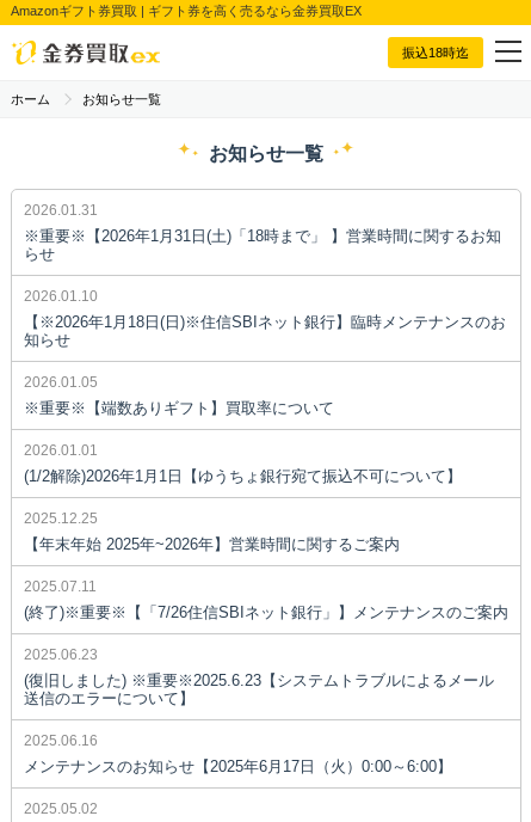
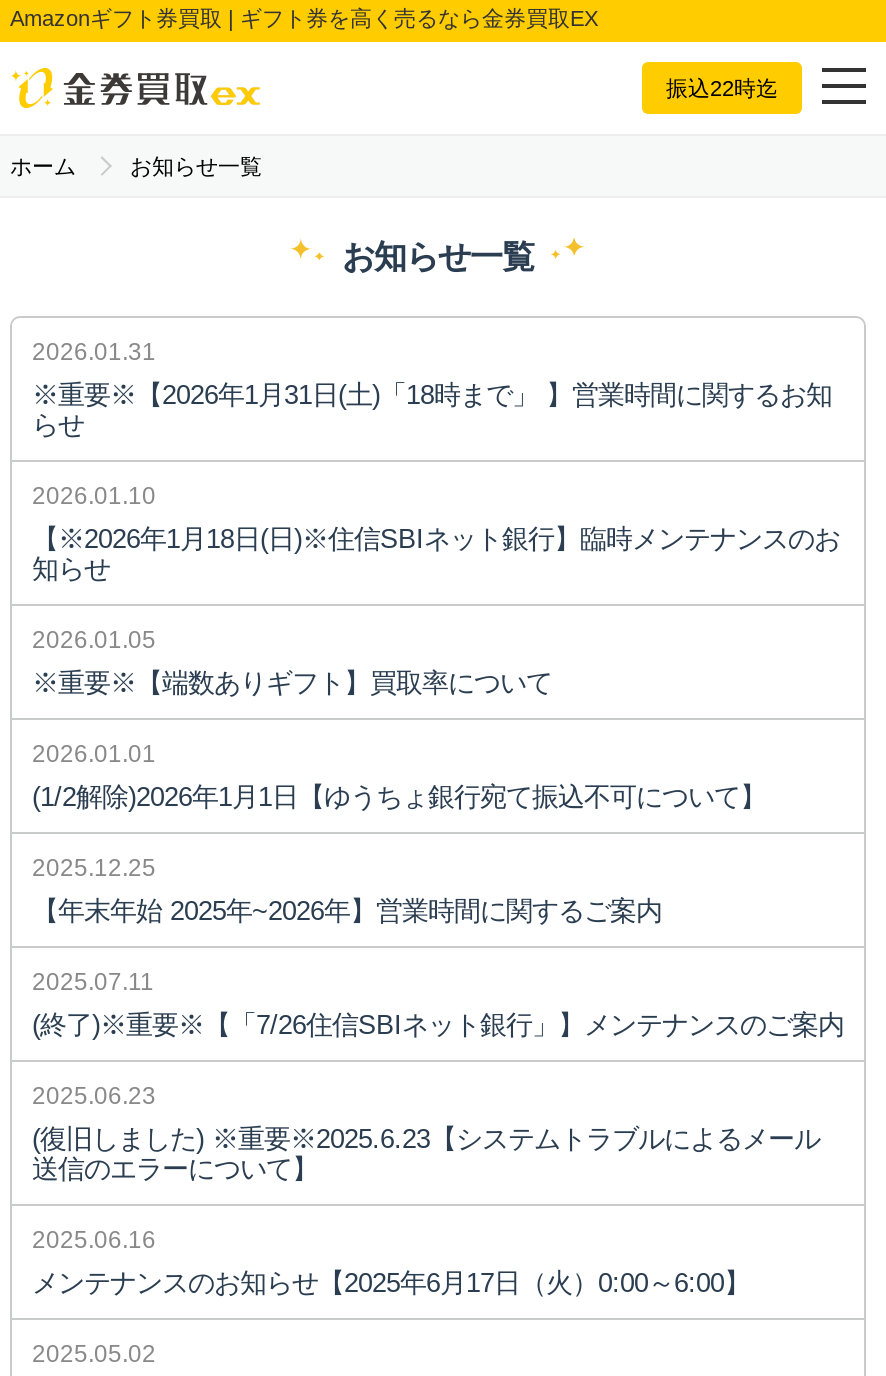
- 振込18時迄
+ 振込22時迄
